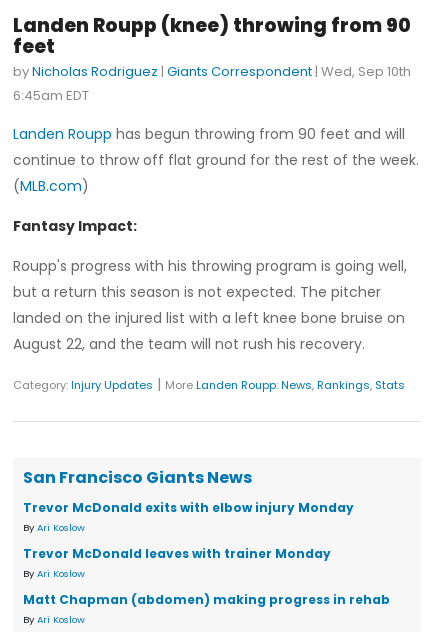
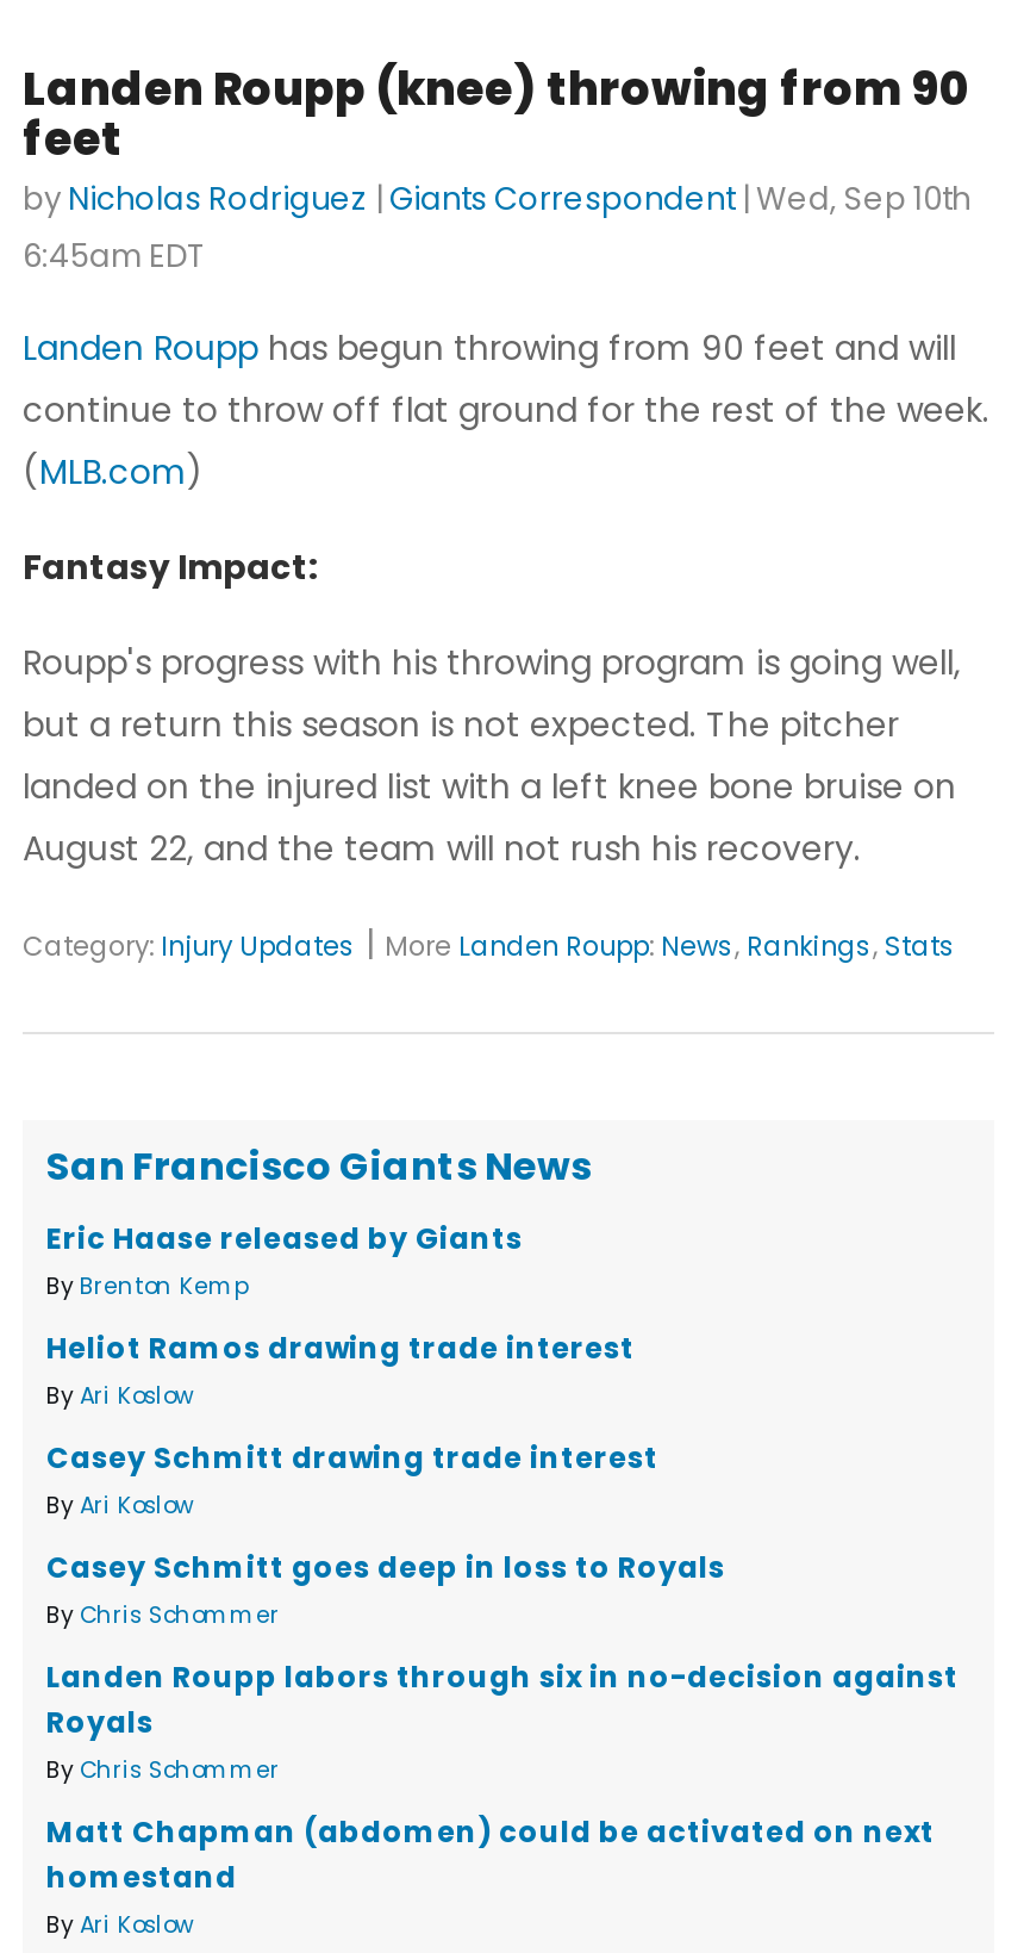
- Trevor McDonald exits with elbow injury Monday
+ Eric Haase released by Giants
+ By Brenton Kemp
+ Heliot Ramos drawing trade interest

- Trevor McDonald leaves with trainer Monday
+ Casey Schmitt drawing trade interest

- Matt Chapman (abdomen) making progress in rehab
+ Casey Schmitt goes deep in loss to Royals
+ By Chris Schommer
+ Landen Roupp labors through six in no-decision against
+ Royals
+ By Chris Schommer
+ Matt Chapman (abdomen) could be activated on next
+ homestand
